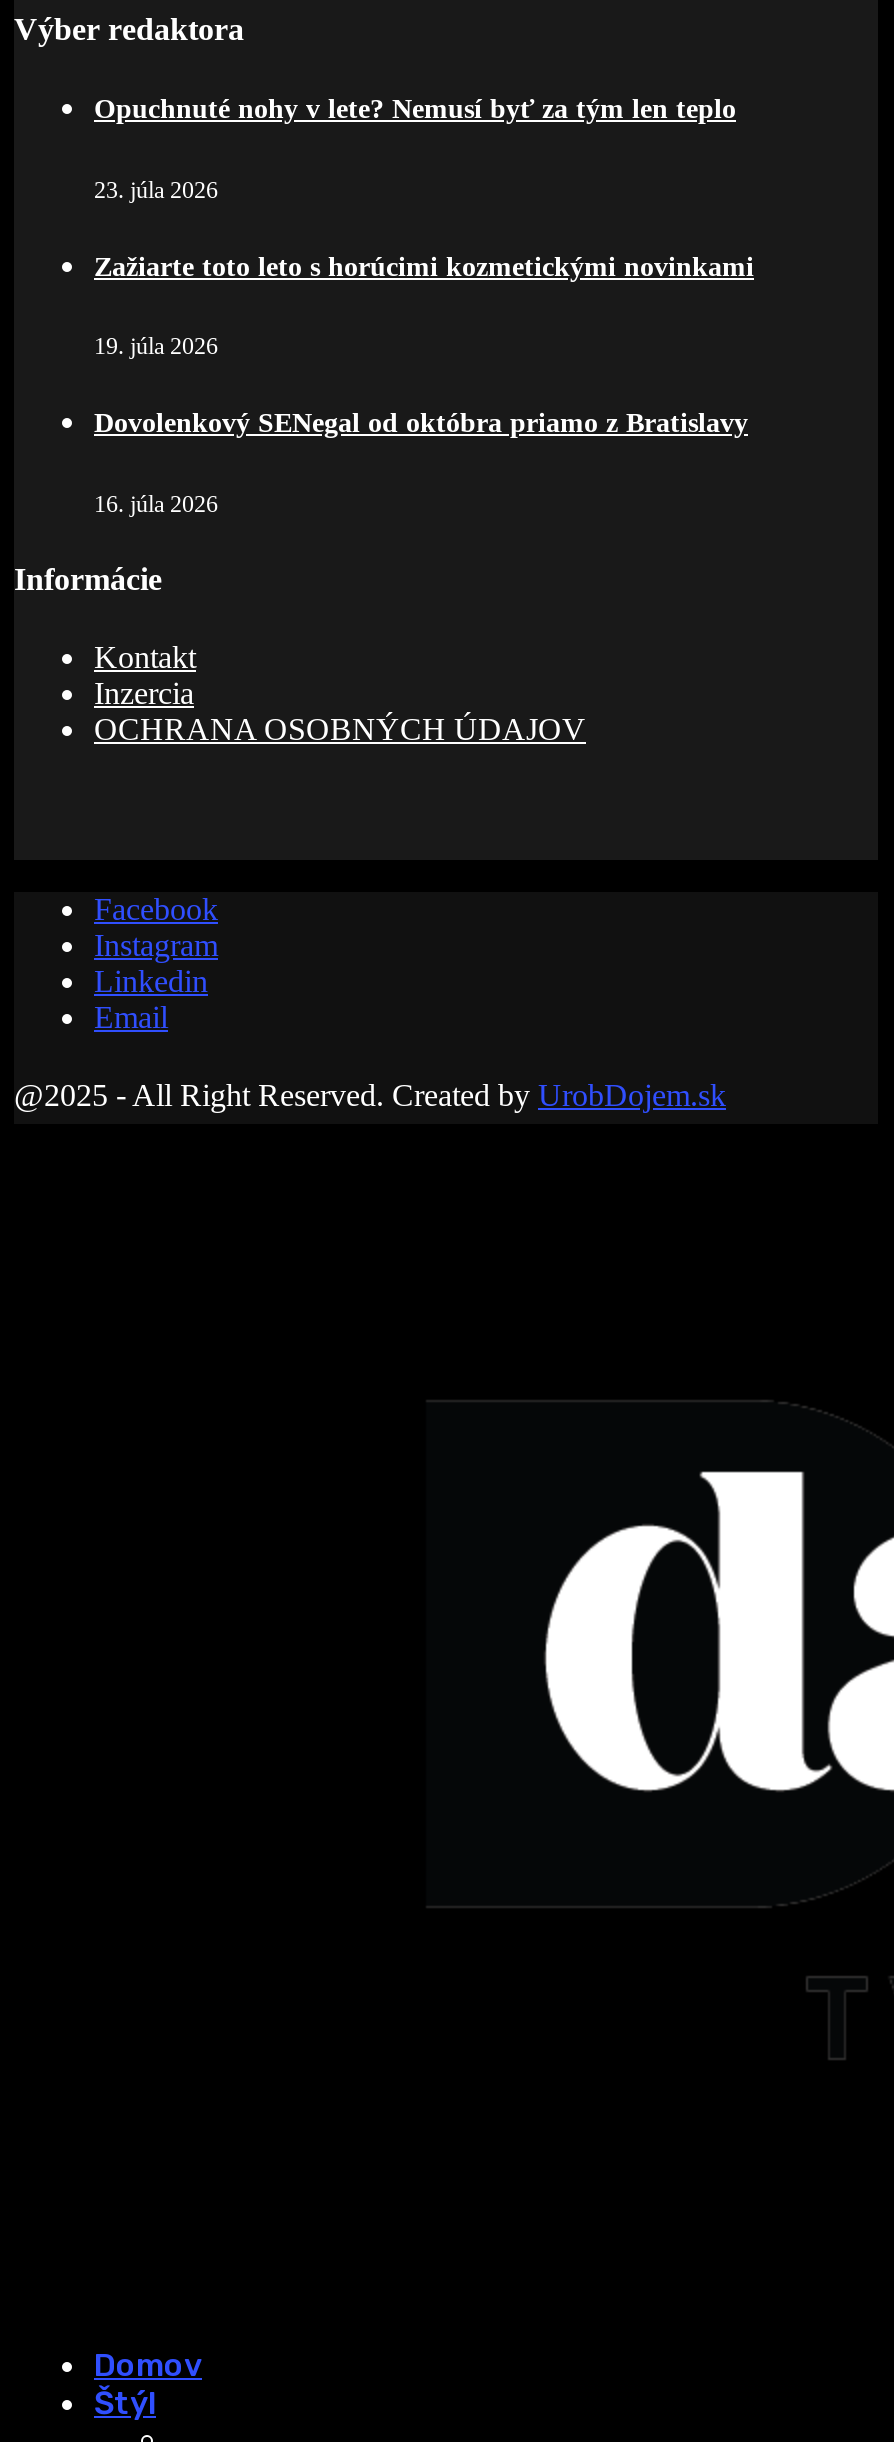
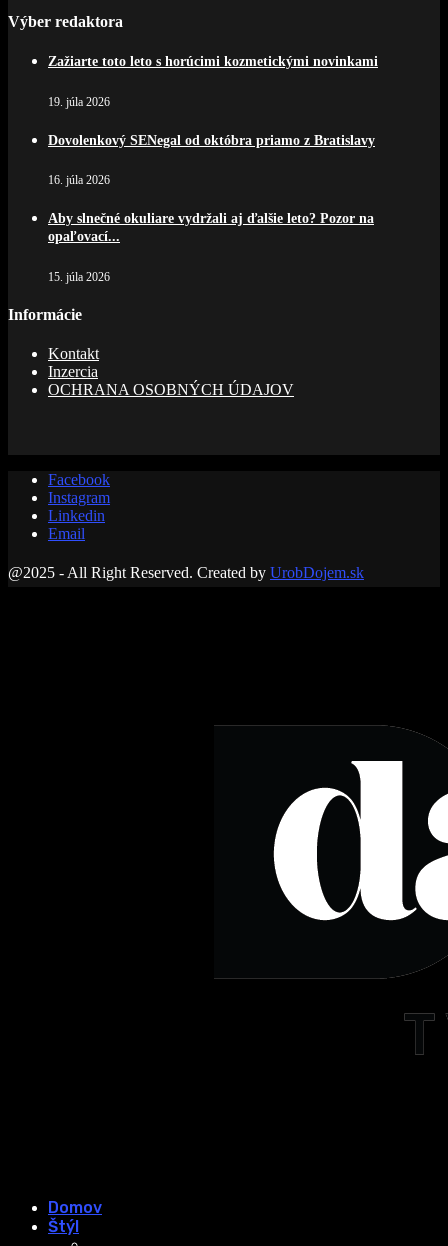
- Opuchnuté nohy v lete? Nemusí byť za tým len teplo
- 23. júla 2026

moved up: Zažiarte toto leto s horúcimi kozmetickými novinkami | 19. júla 2026 | Dovolenkový SENegal od októbra priamo z Bratislavy | 16. júla 2026

+ Aby slnečné okuliare vydržali aj ďalšie leto? Pozor na
+ opaľovací...
+ 15. júla 2026
